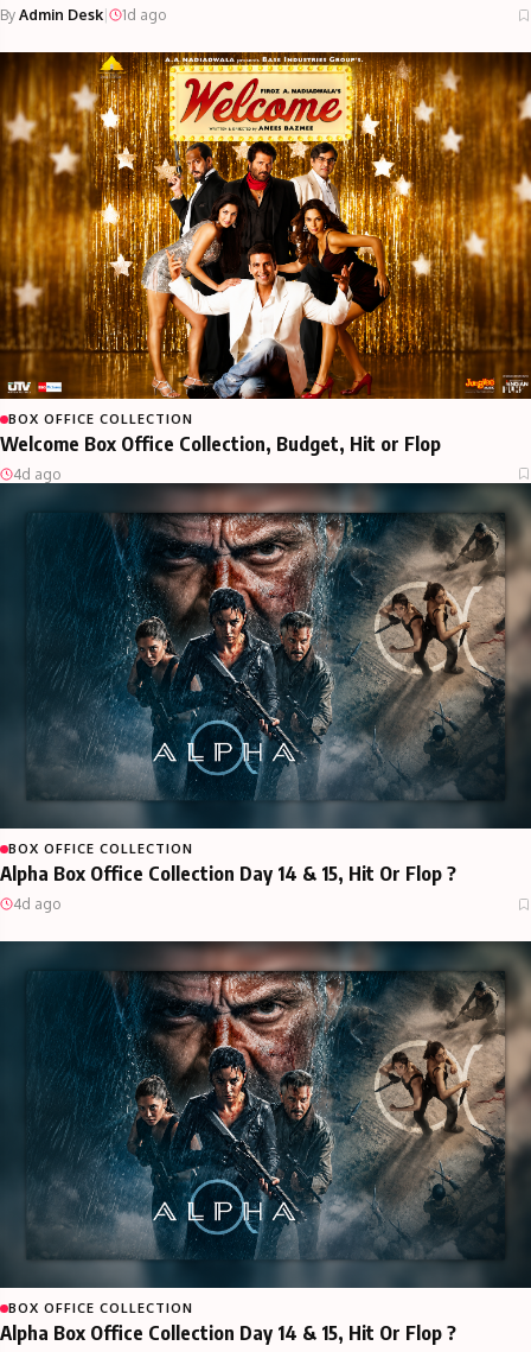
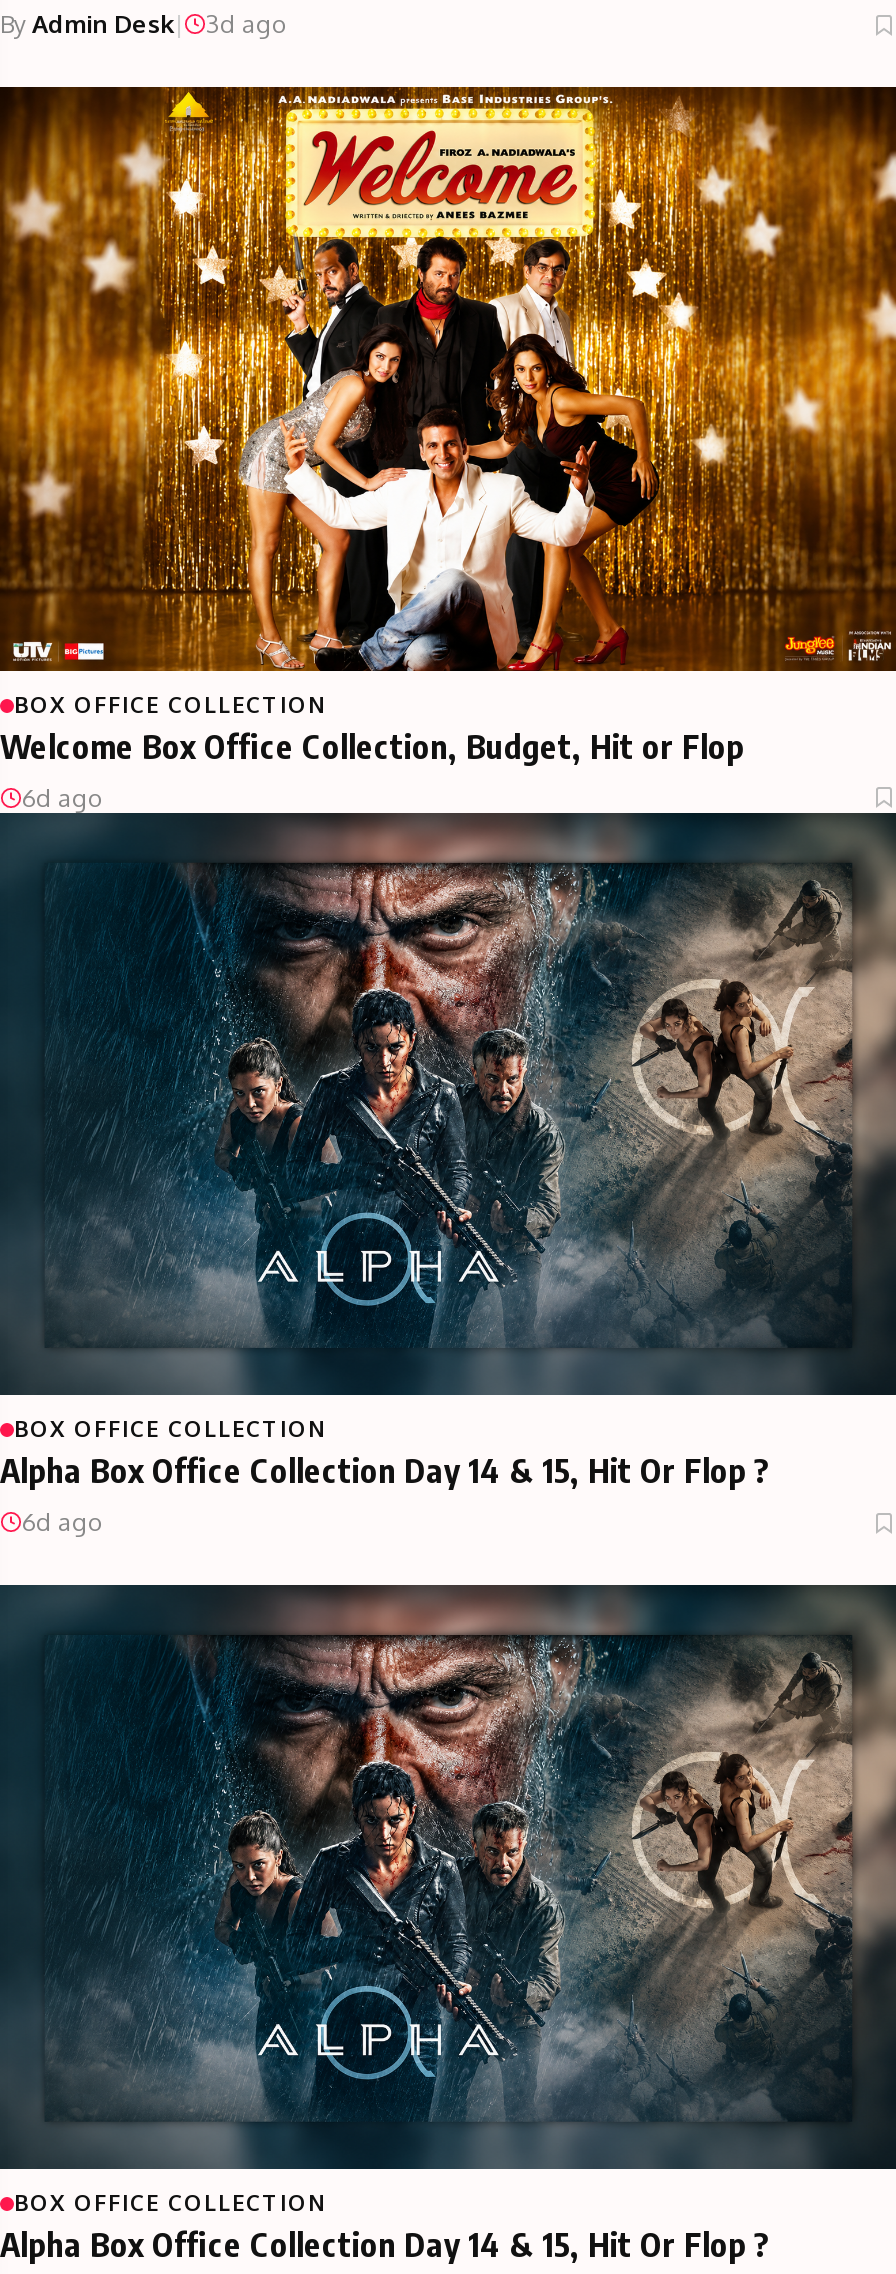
- 1d ago
+ 3d ago

- 4d ago
+ 6d ago

- 4d ago
+ 6d ago
